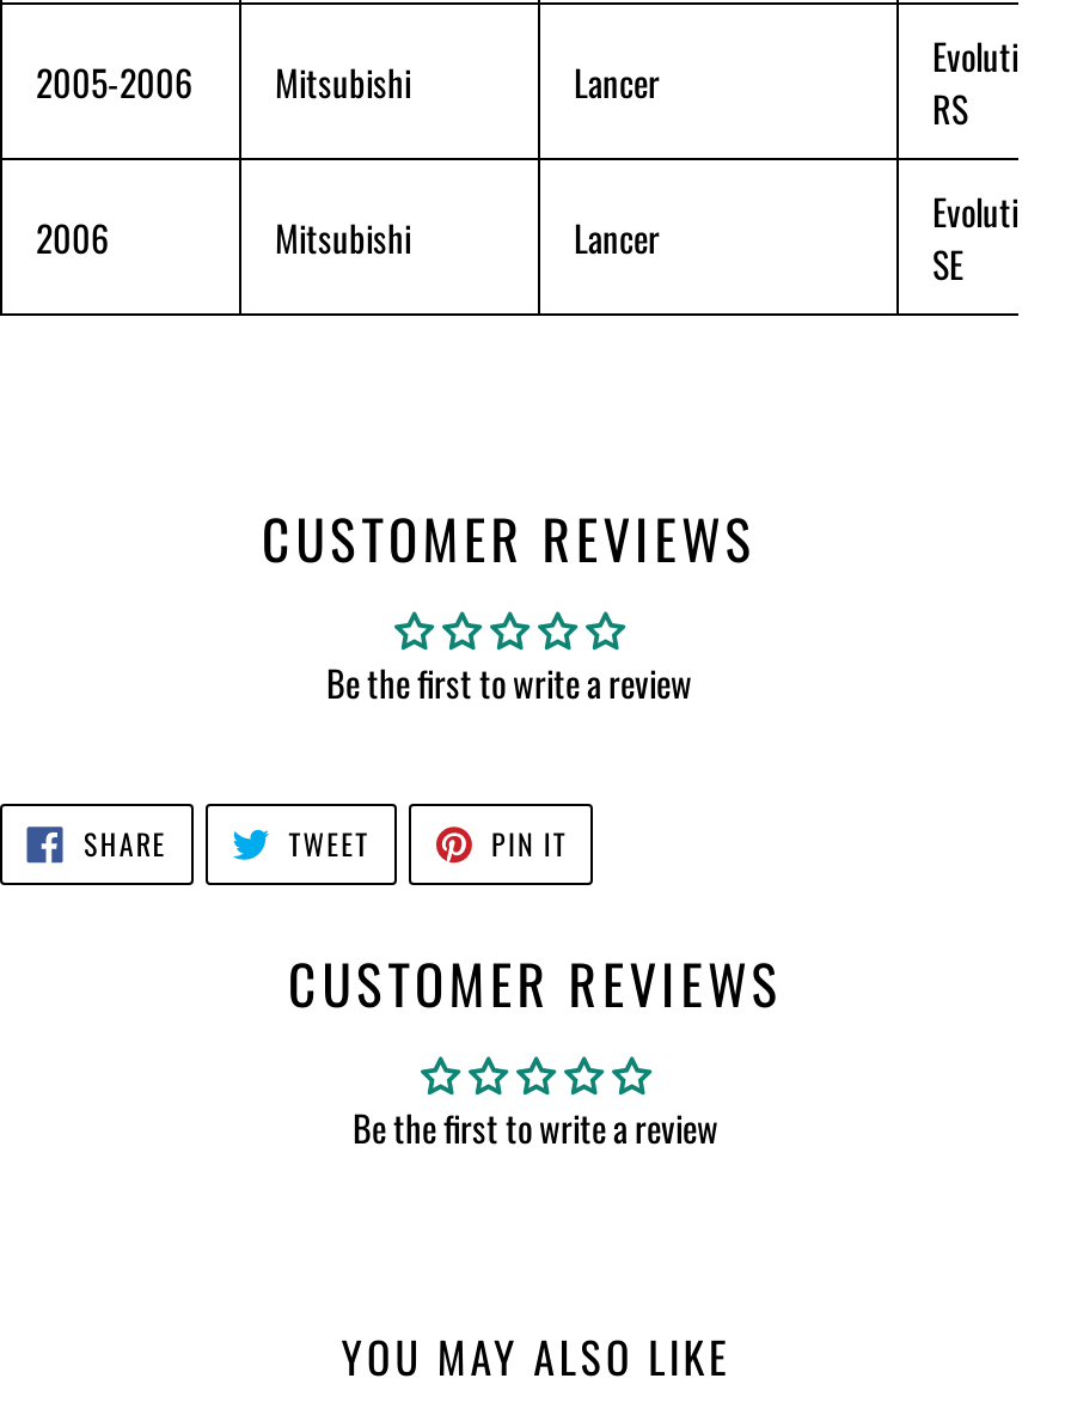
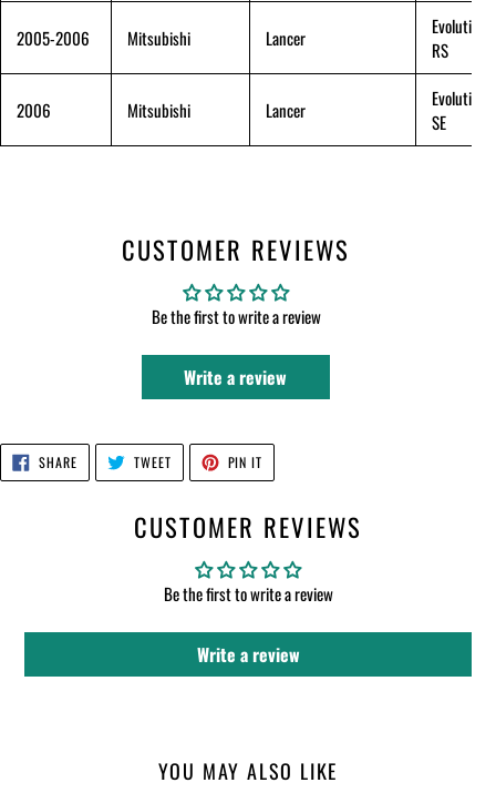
+ Write a review

+ Write a review
